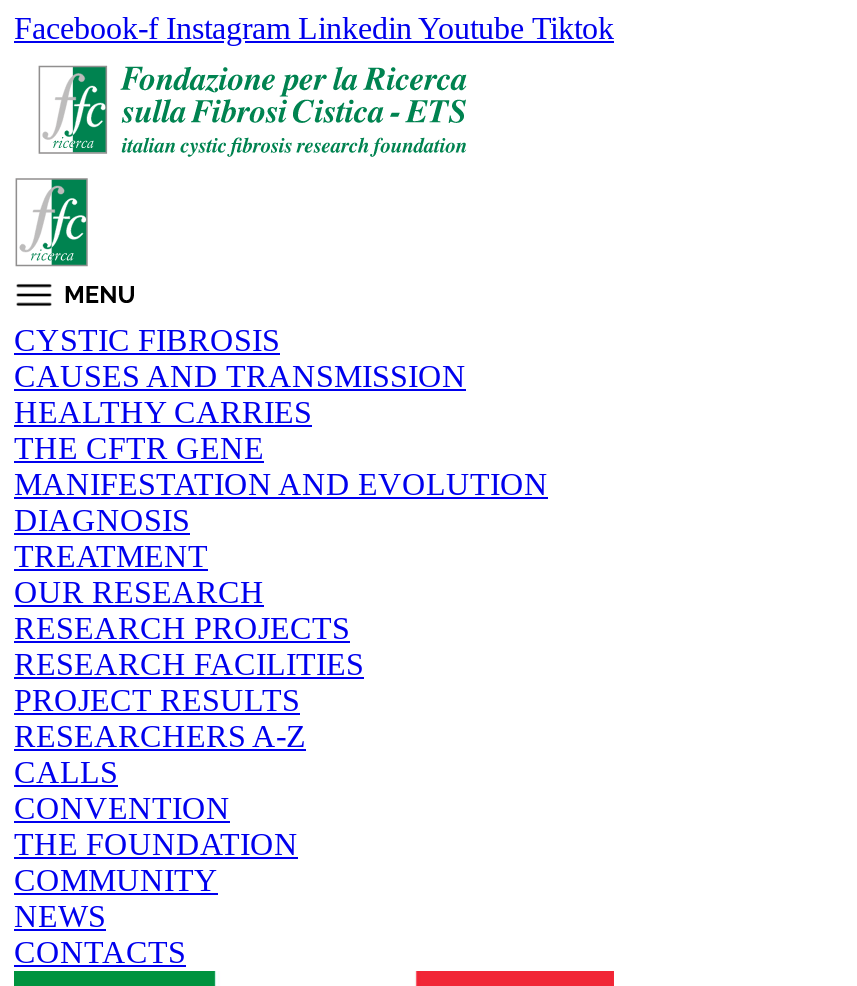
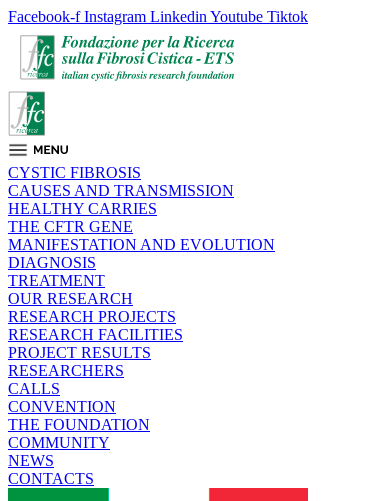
- RESEARCHERS A-Z
+ RESEARCHERS
